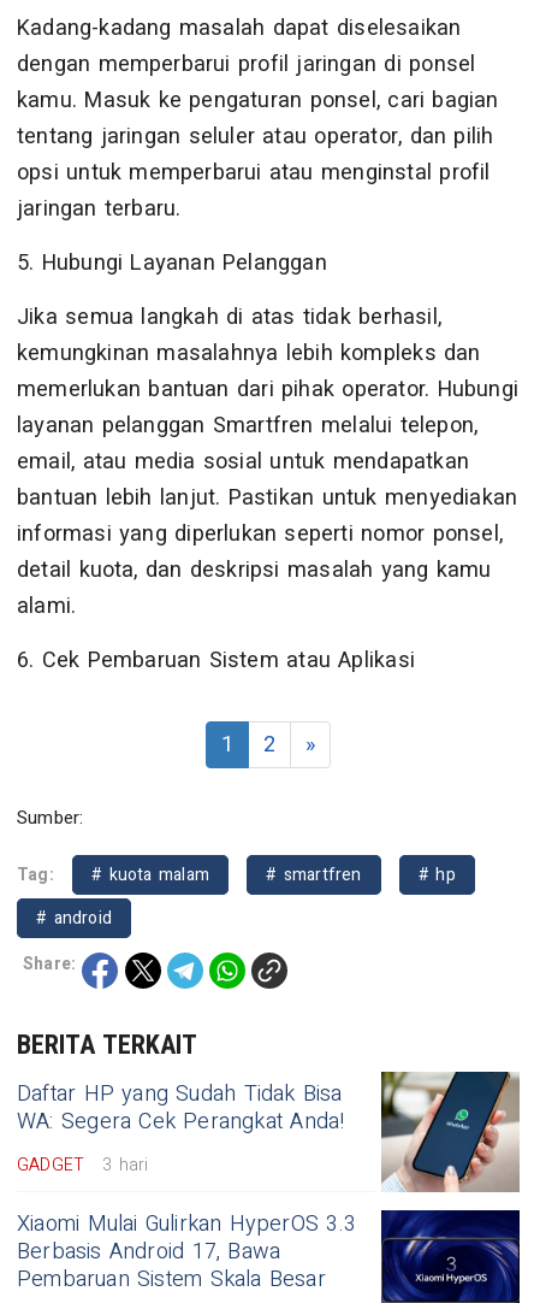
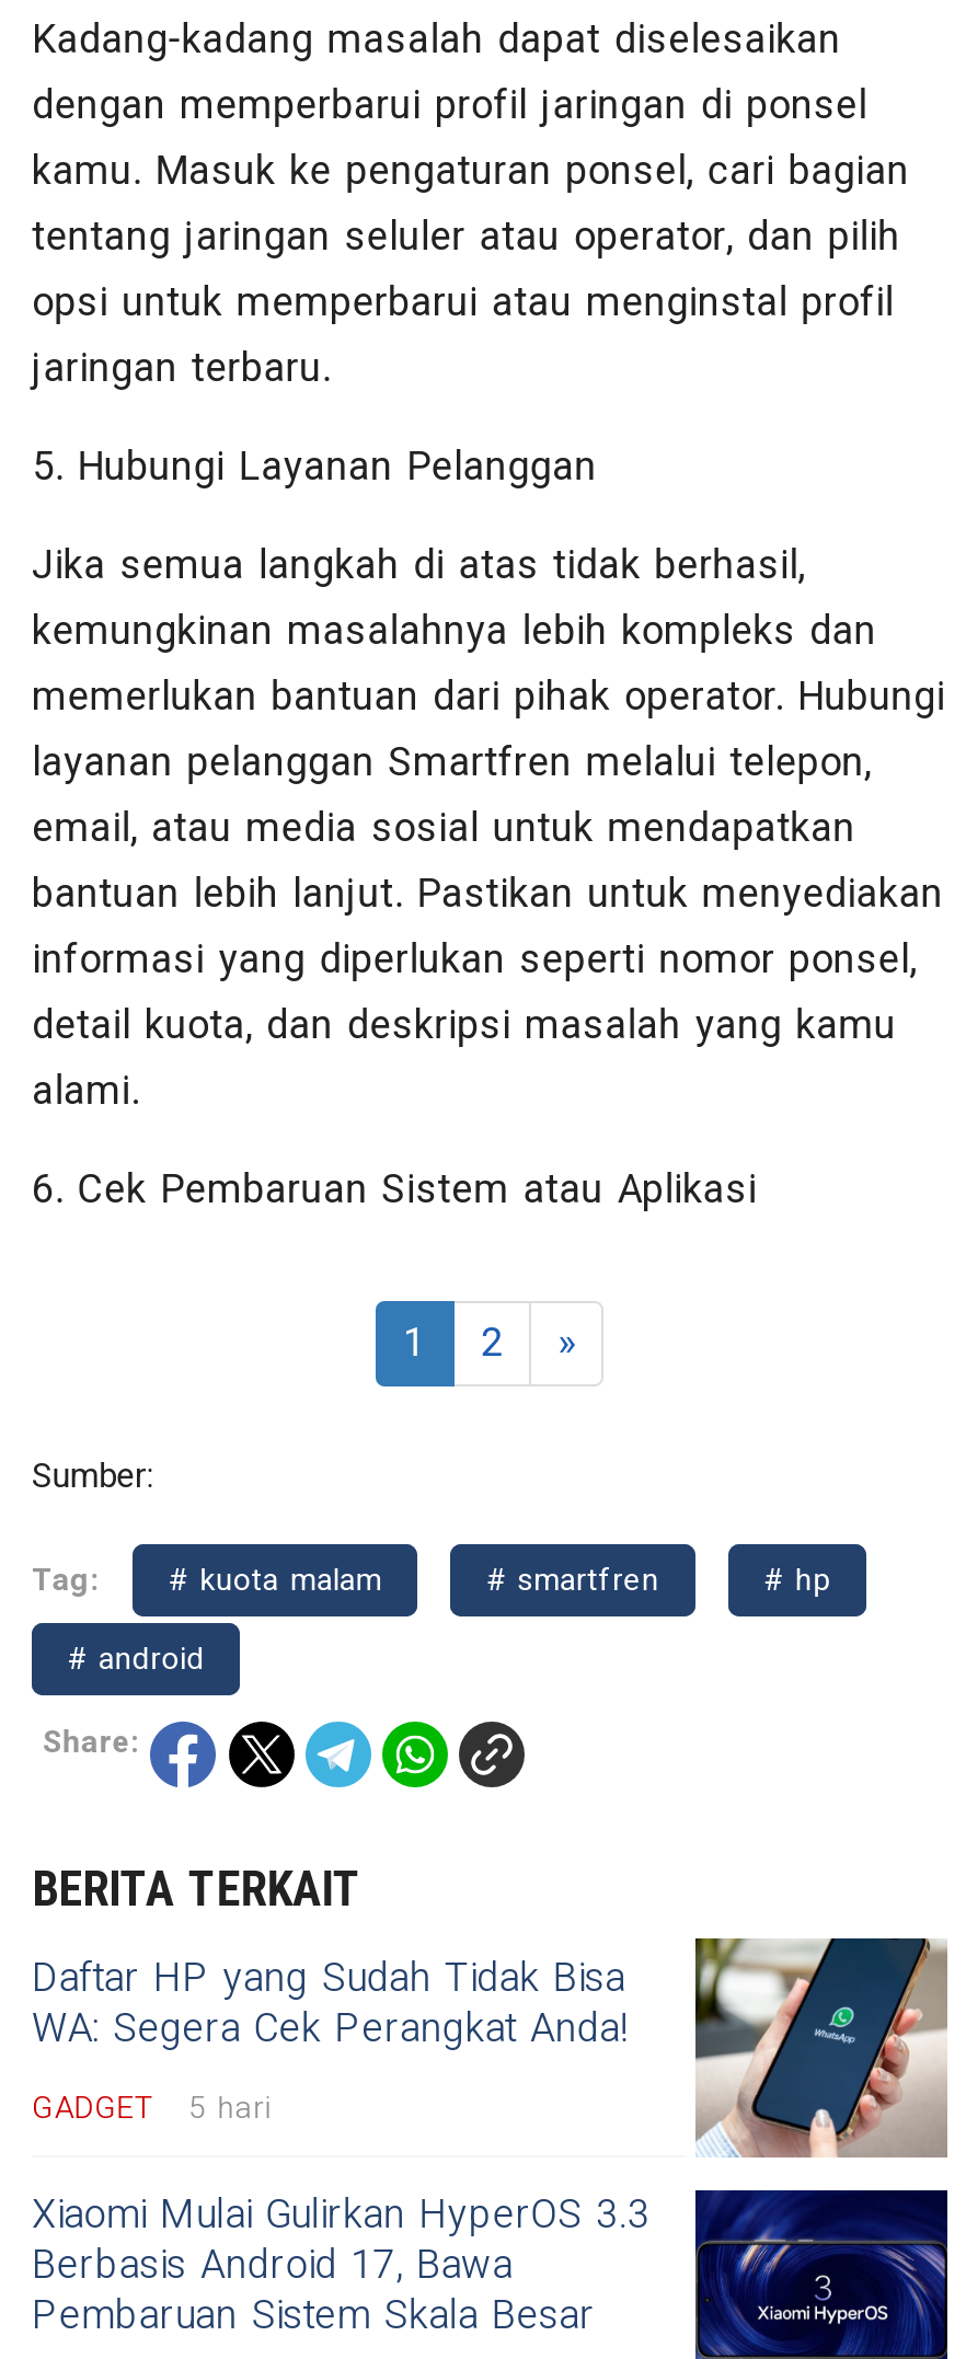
- GADGET 3 hari
+ GADGET 5 hari
